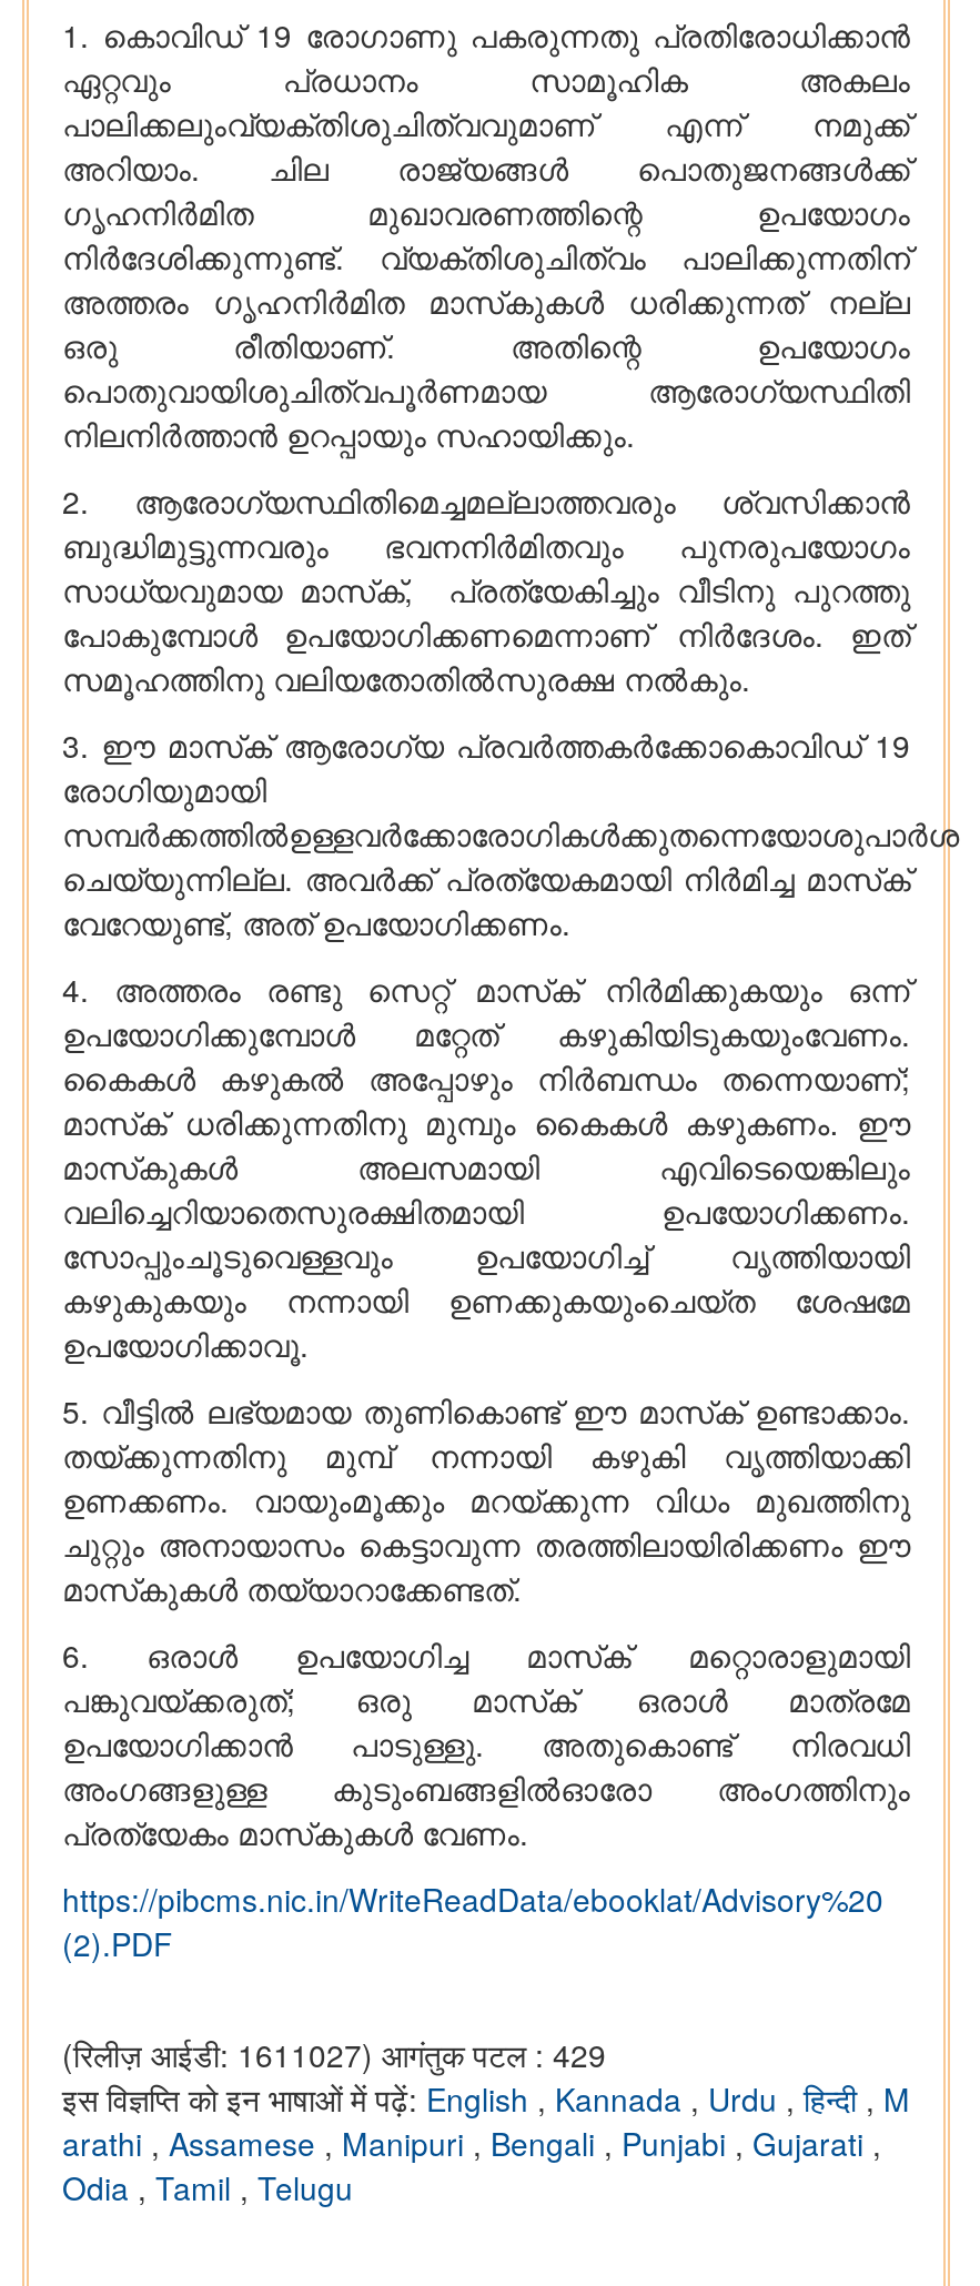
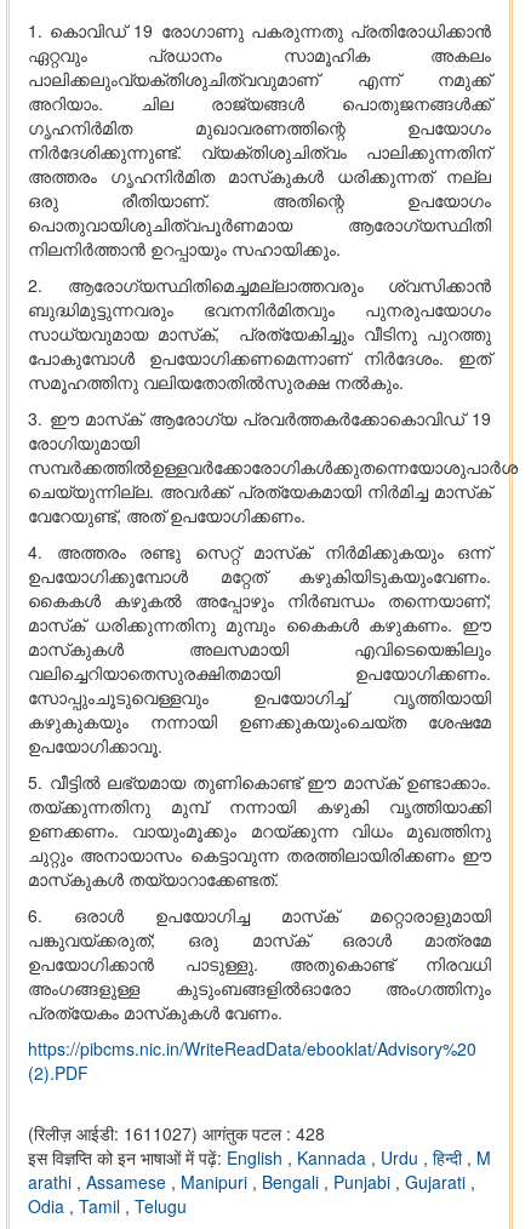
- (रिलीज़ आईडी: 1611027) आगंतुक पटल : 429
+ (रिलीज़ आईडी: 1611027) आगंतुक पटल : 428
